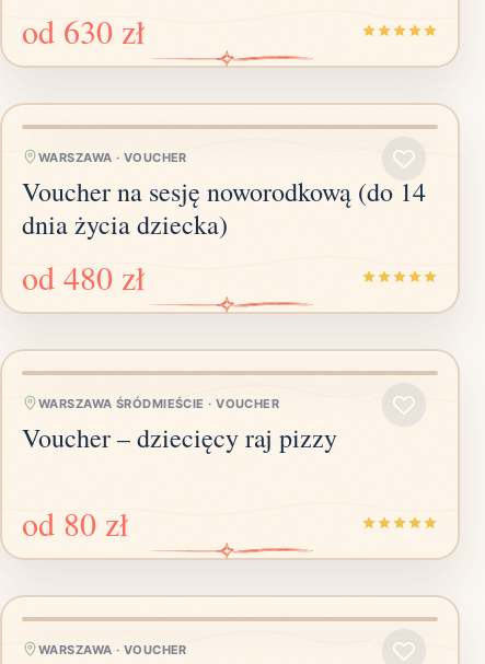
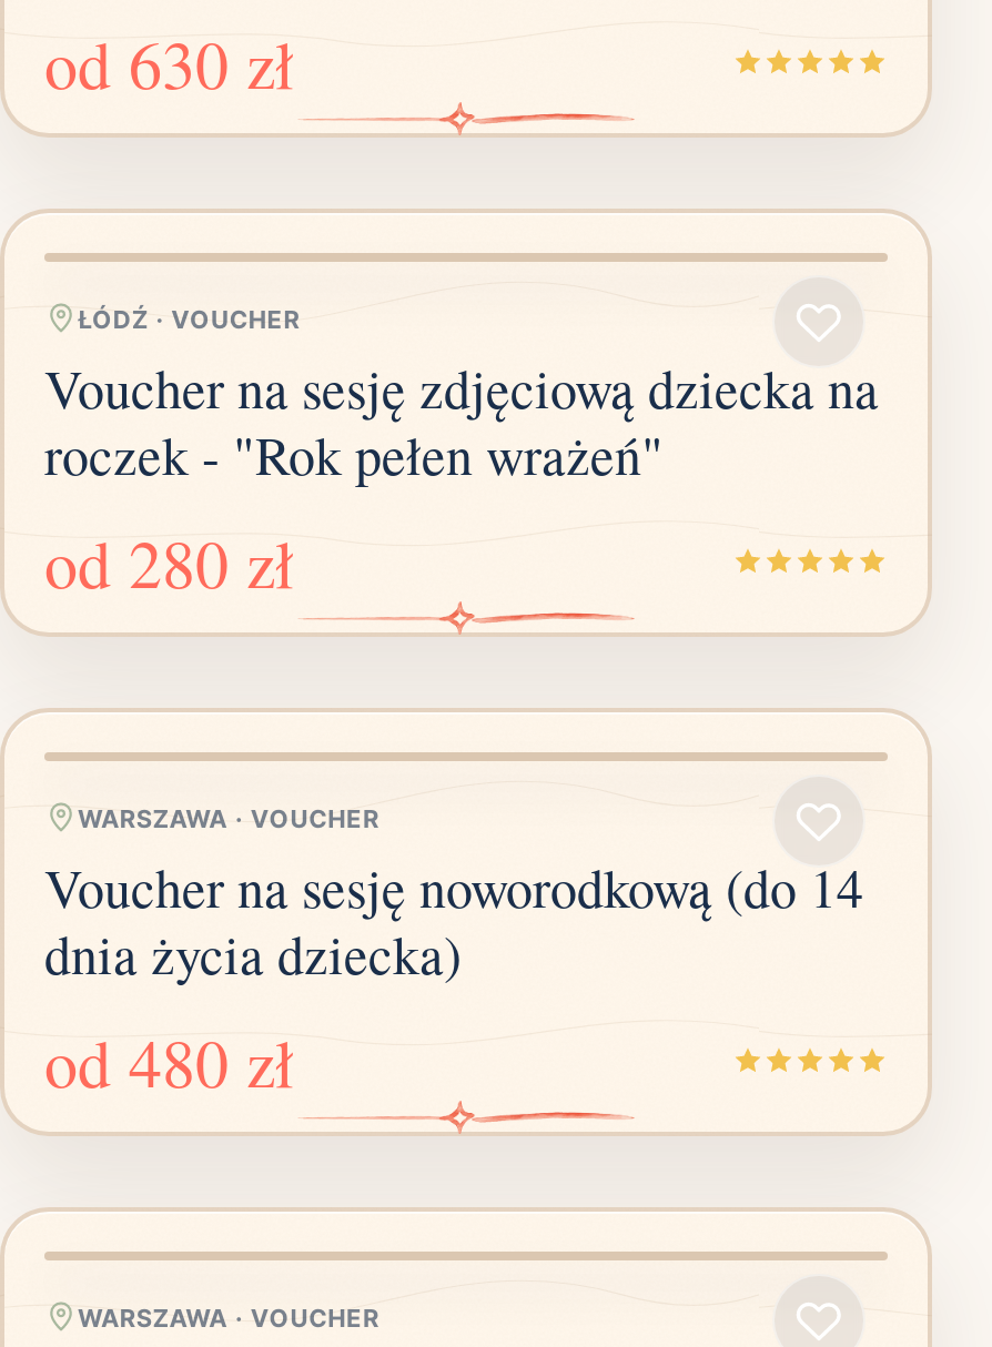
+ ŁÓDŹ · VOUCHER
+ Voucher na sesję zdjęciową dziecka na
+ roczek - "Rok pełen wrażeń"
+ od 280 zł

moved down: WARSZAWA · VOUCHER | Voucher na sesję noworodkową (do 14 | dnia życia dziecka) | od 480 zł

- WARSZAWA ŚRÓDMIEŚCIE · VOUCHER
- Voucher – dziecięcy raj pizzy
- od 80 zł
